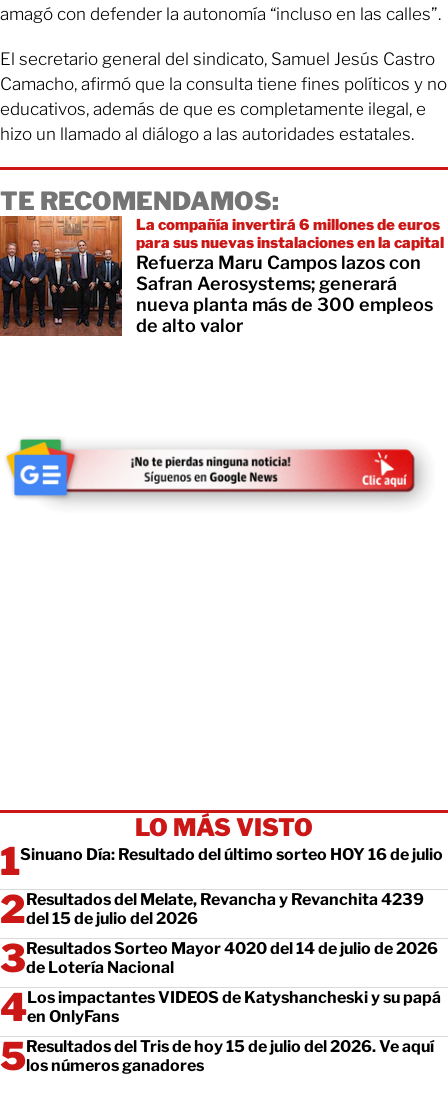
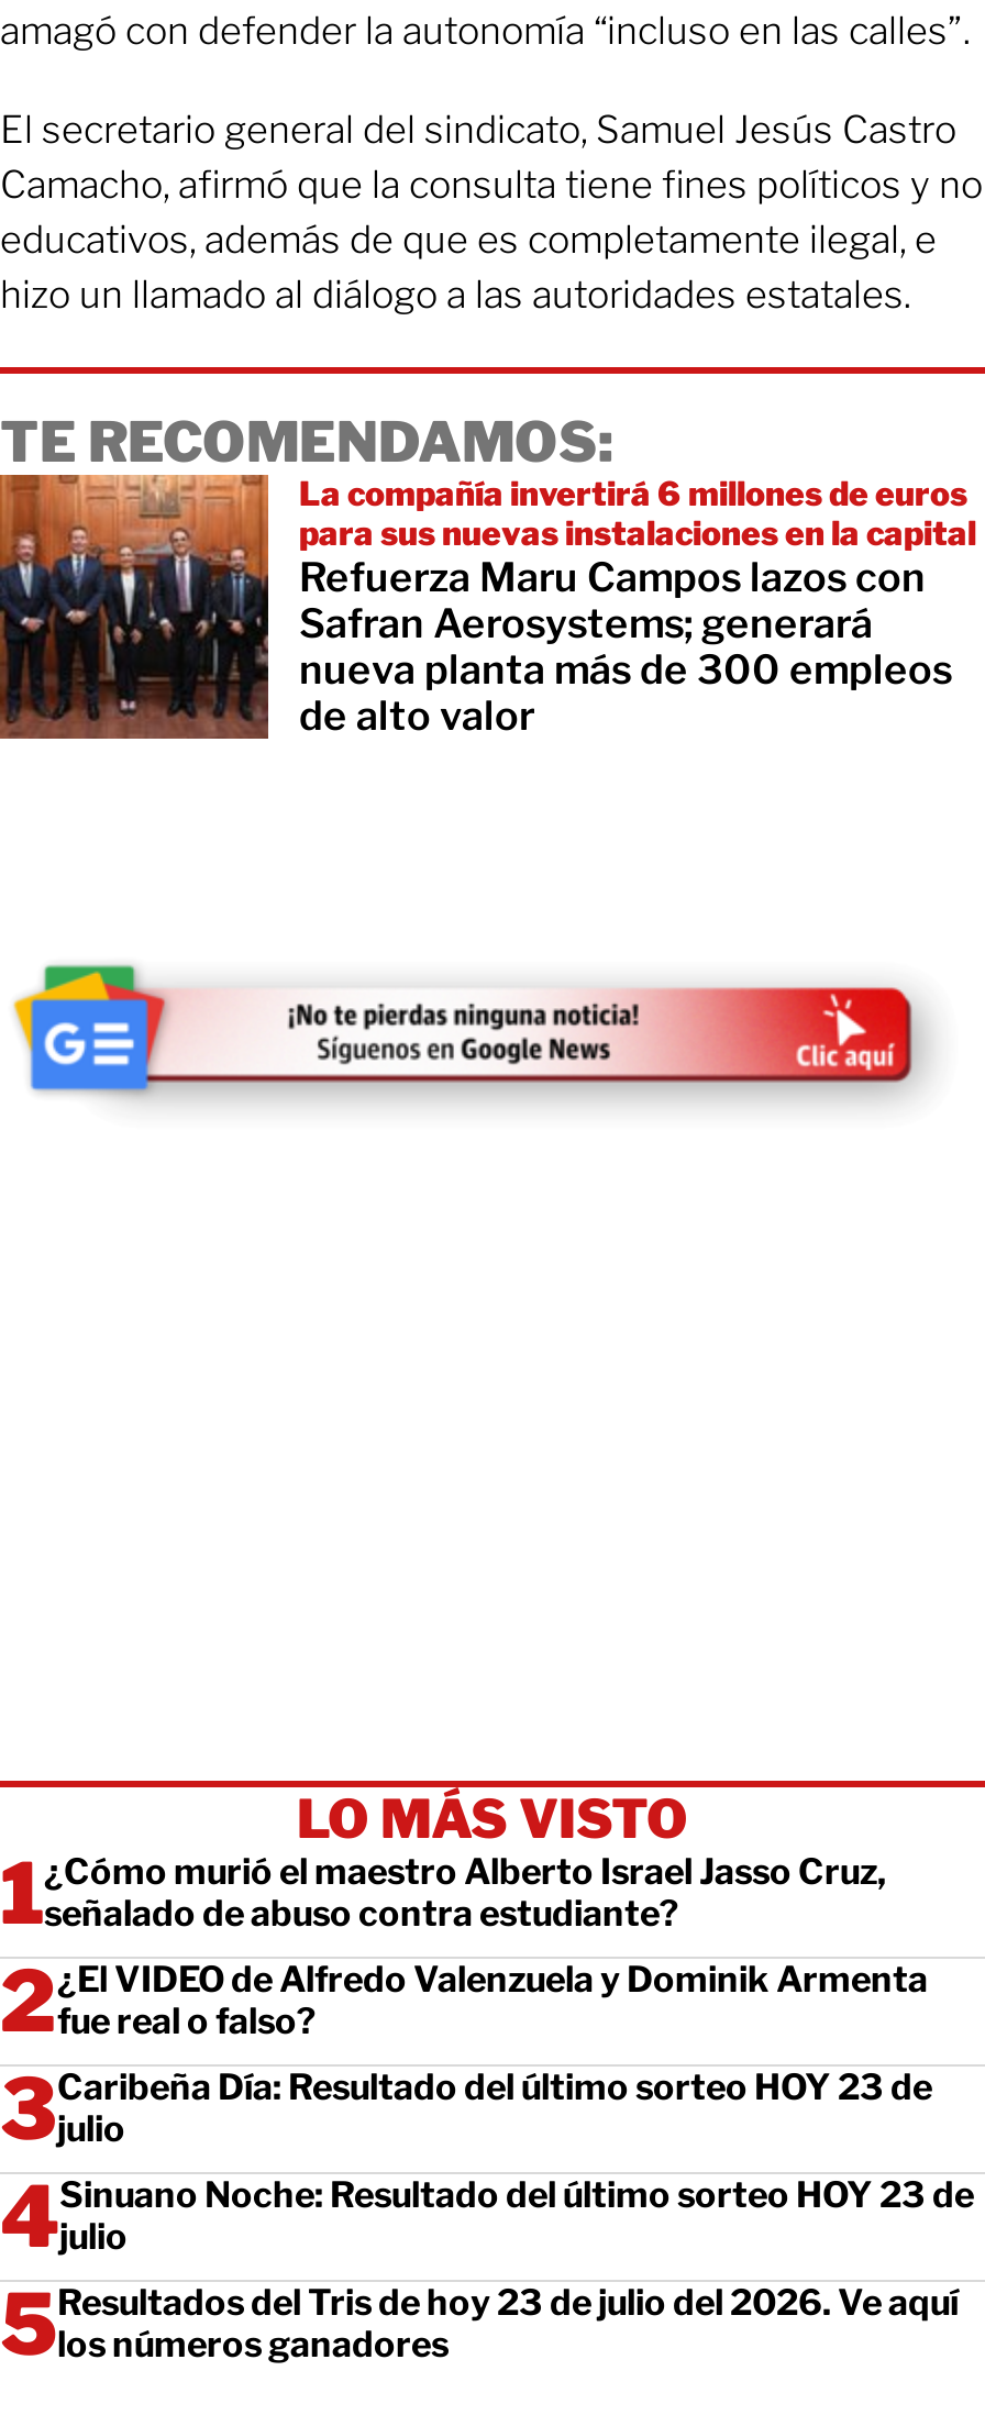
- Sinuano Día: Resultado del último sorteo HOY 16 de julio
+ ¿Cómo murió el maestro Alberto Israel Jasso Cruz,
+ señalado de abuso contra estudiante?

- Resultados del Melate, Revancha y Revanchita 4239
- del 15 de julio del 2026
+ ¿El VIDEO de Alfredo Valenzuela y Dominik Armenta
+ fue real o falso?

- Resultados Sorteo Mayor 4020 del 14 de julio de 2026
- de Lotería Nacional
+ Caribeña Día: Resultado del último sorteo HOY 23 de
+ julio

- Los impactantes VIDEOS de Katyshancheski y su papá
- en OnlyFans
+ Sinuano Noche: Resultado del último sorteo HOY 23 de
+ julio

- Resultados del Tris de hoy 15 de julio del 2026. Ve aquí
+ Resultados del Tris de hoy 23 de julio del 2026. Ve aquí
